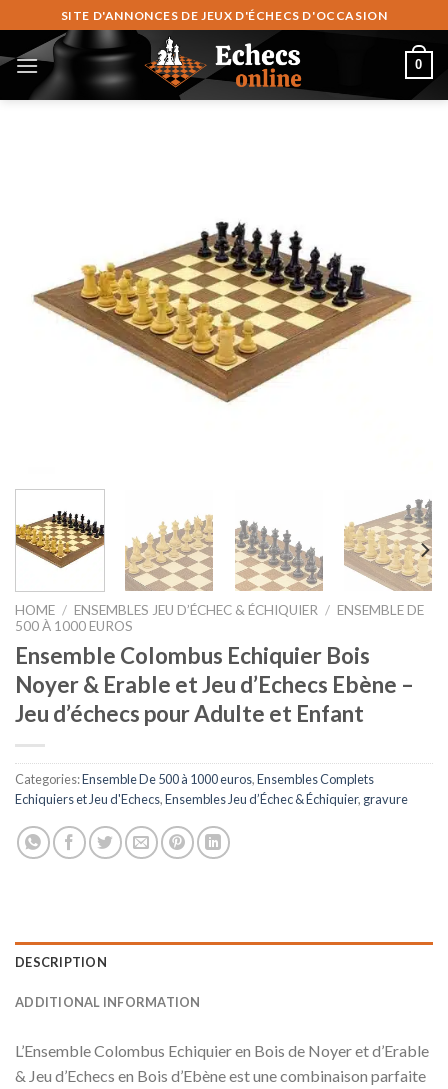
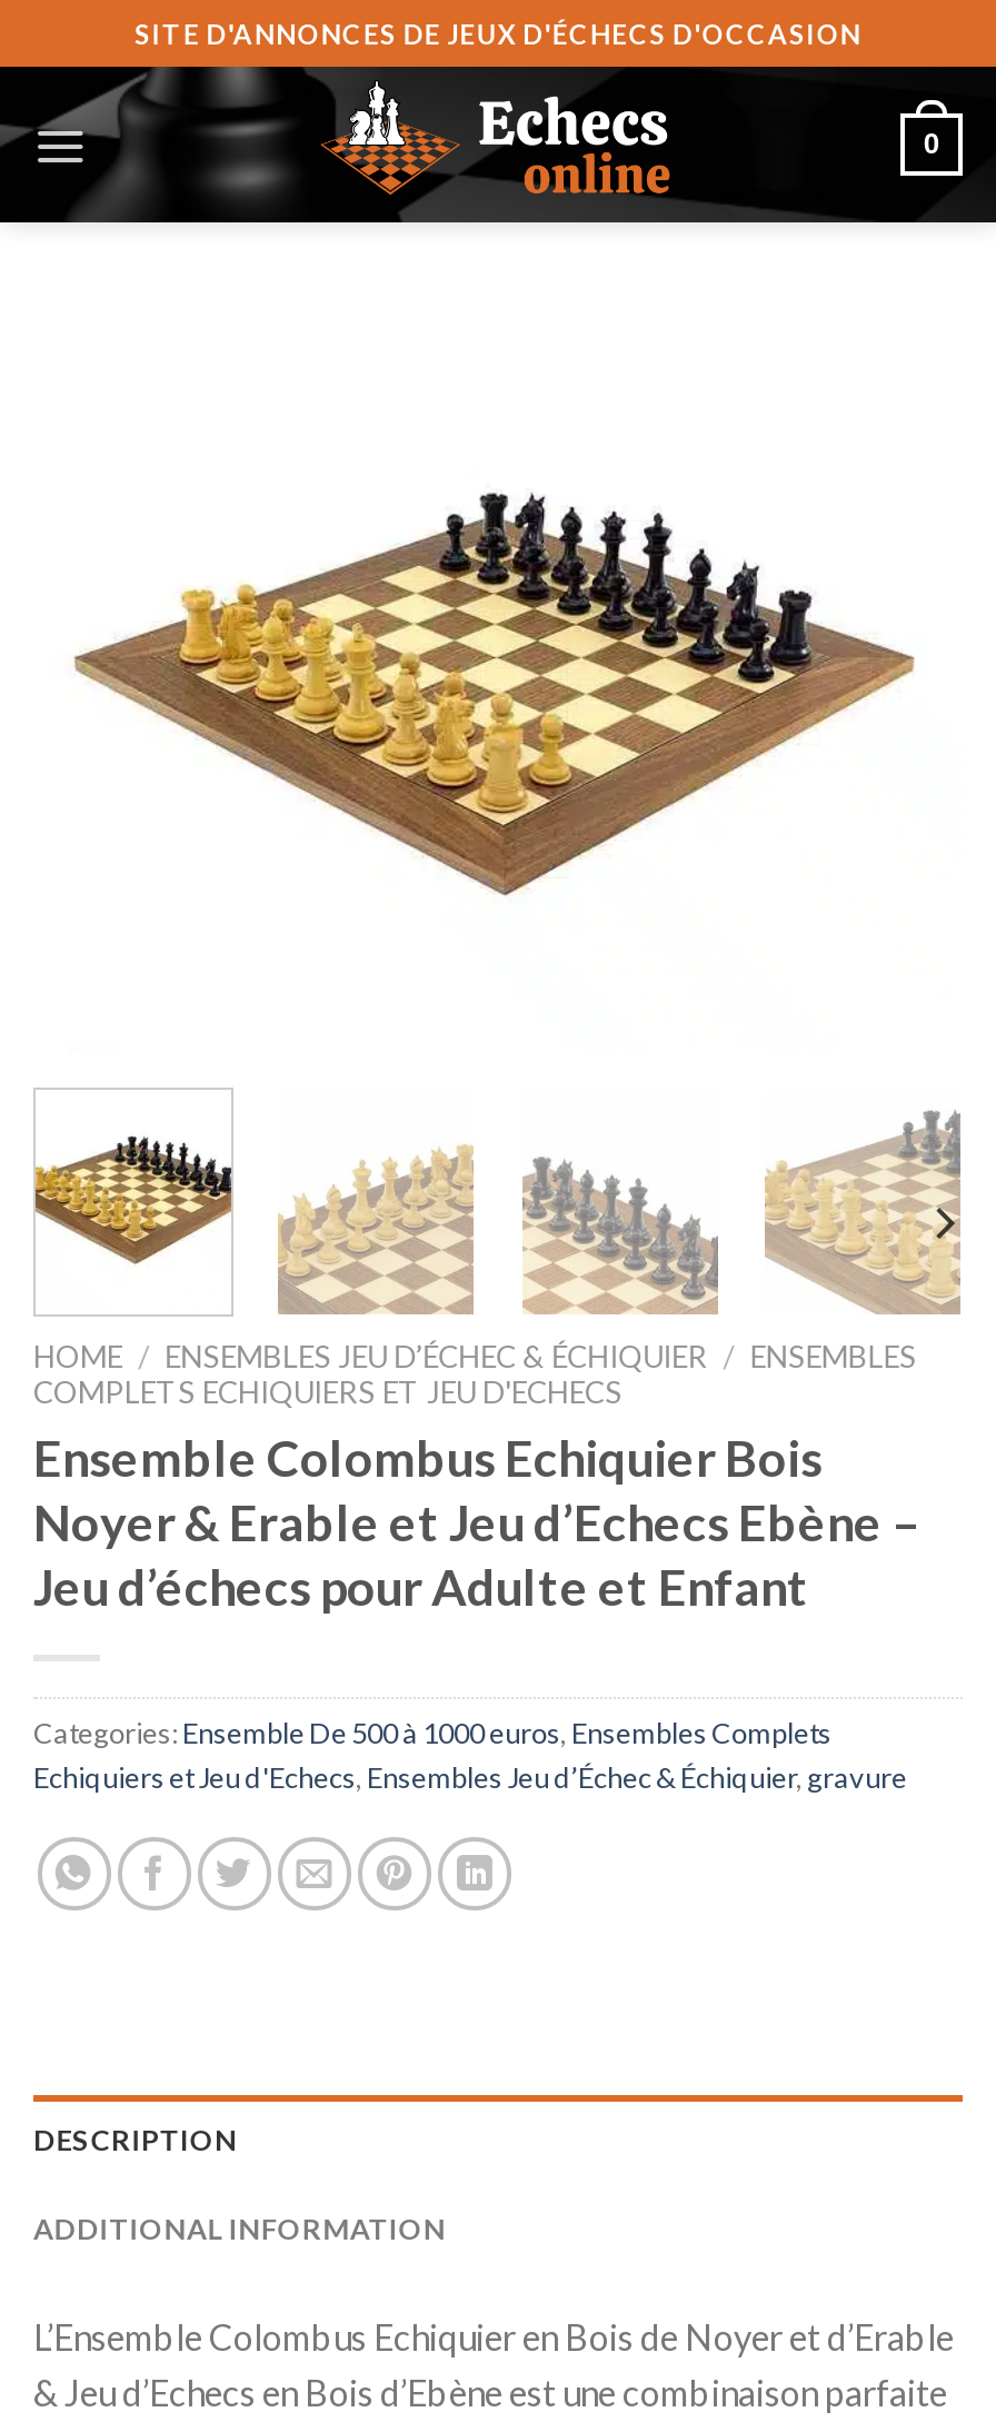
- HOME / ENSEMBLES JEU D’ÉCHEC & ÉCHIQUIER / ENSEMBLE DE
- 500 À 1000 EUROS
+ HOME / ENSEMBLES JEU D’ÉCHEC & ÉCHIQUIER / ENSEMBLES
+ COMPLETS ECHIQUIERS ET JEU D'ECHECS
